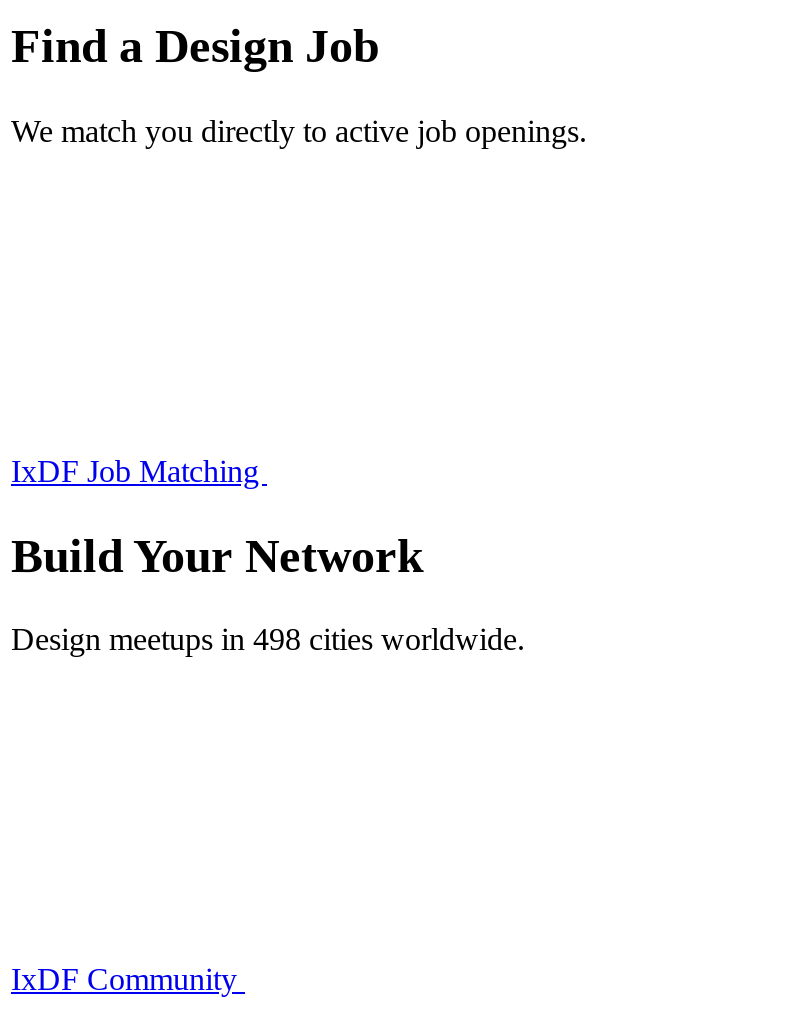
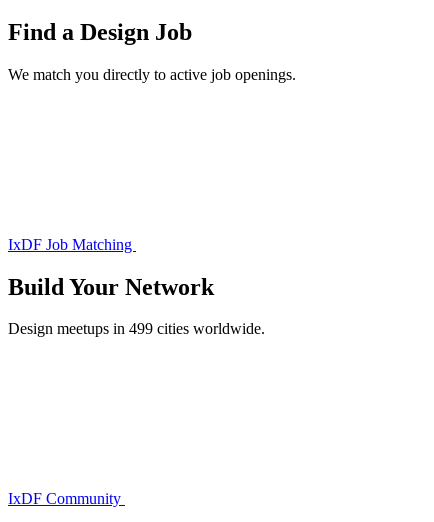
- Design meetups in 498 cities worldwide.
+ Design meetups in 499 cities worldwide.
